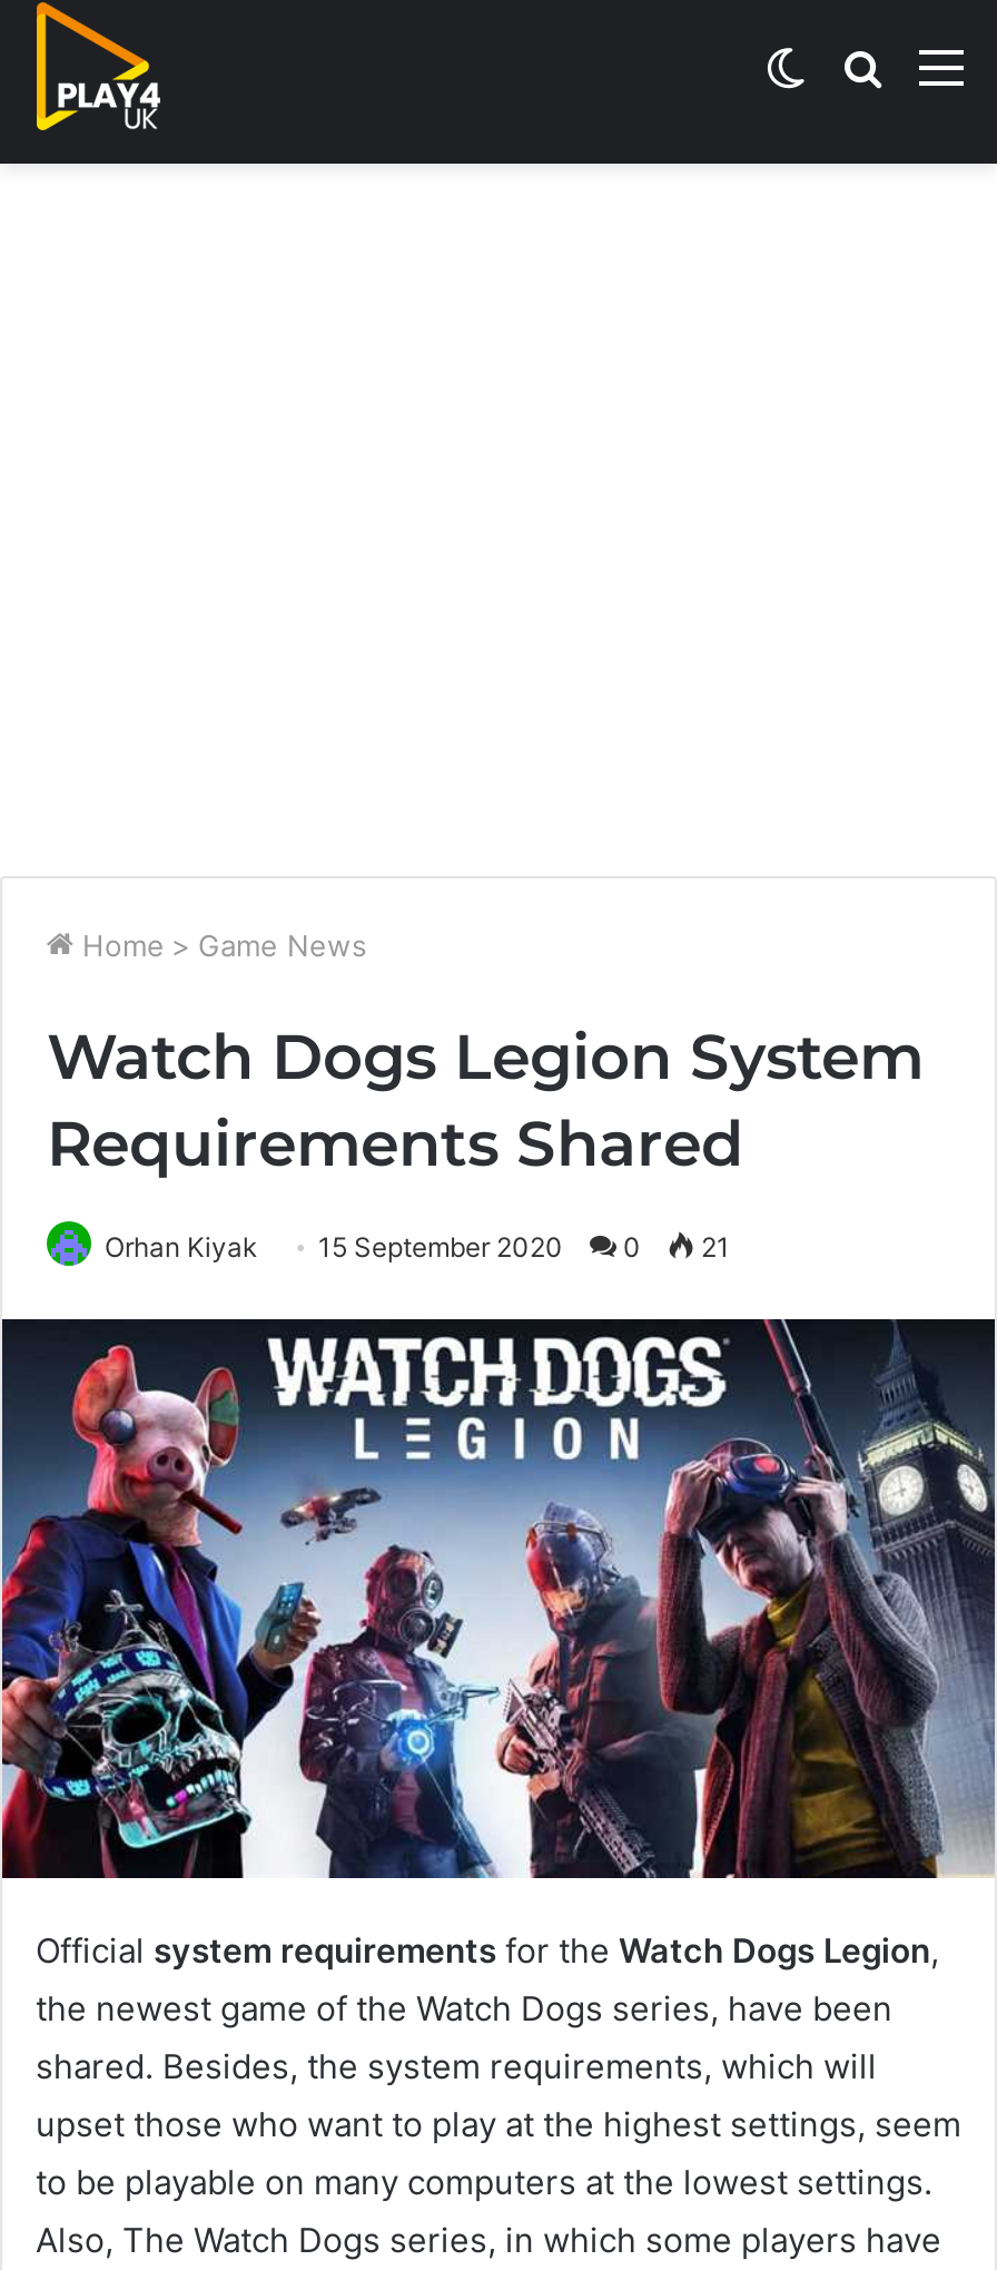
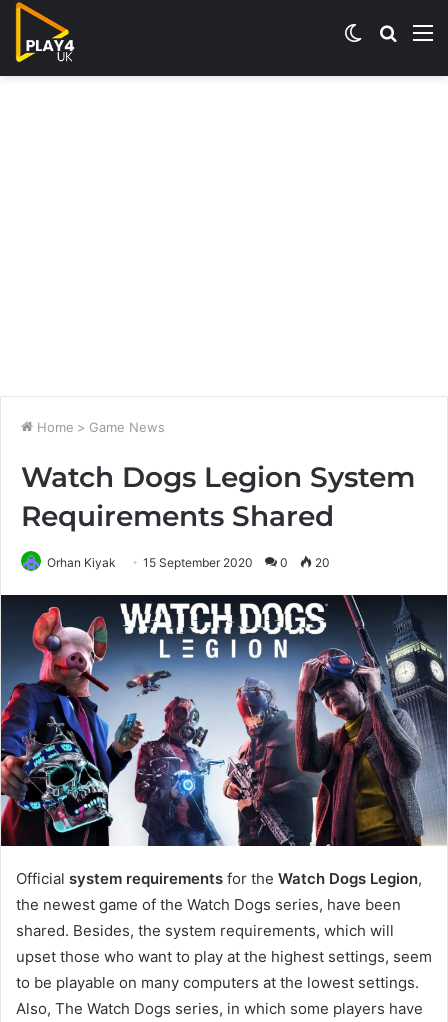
- Orhan Kiyak 15 September 2020 0 21
+ Orhan Kiyak 15 September 2020 0 20
